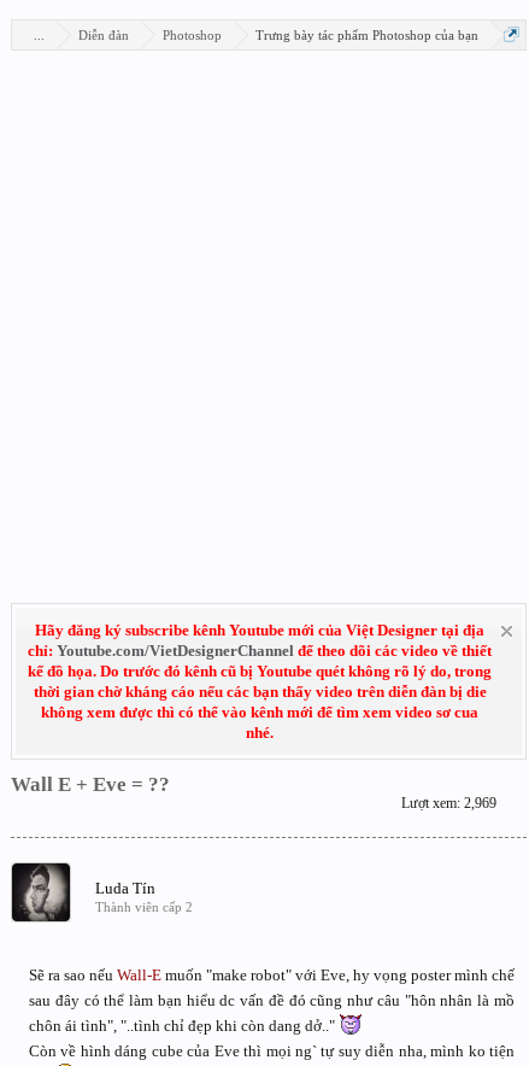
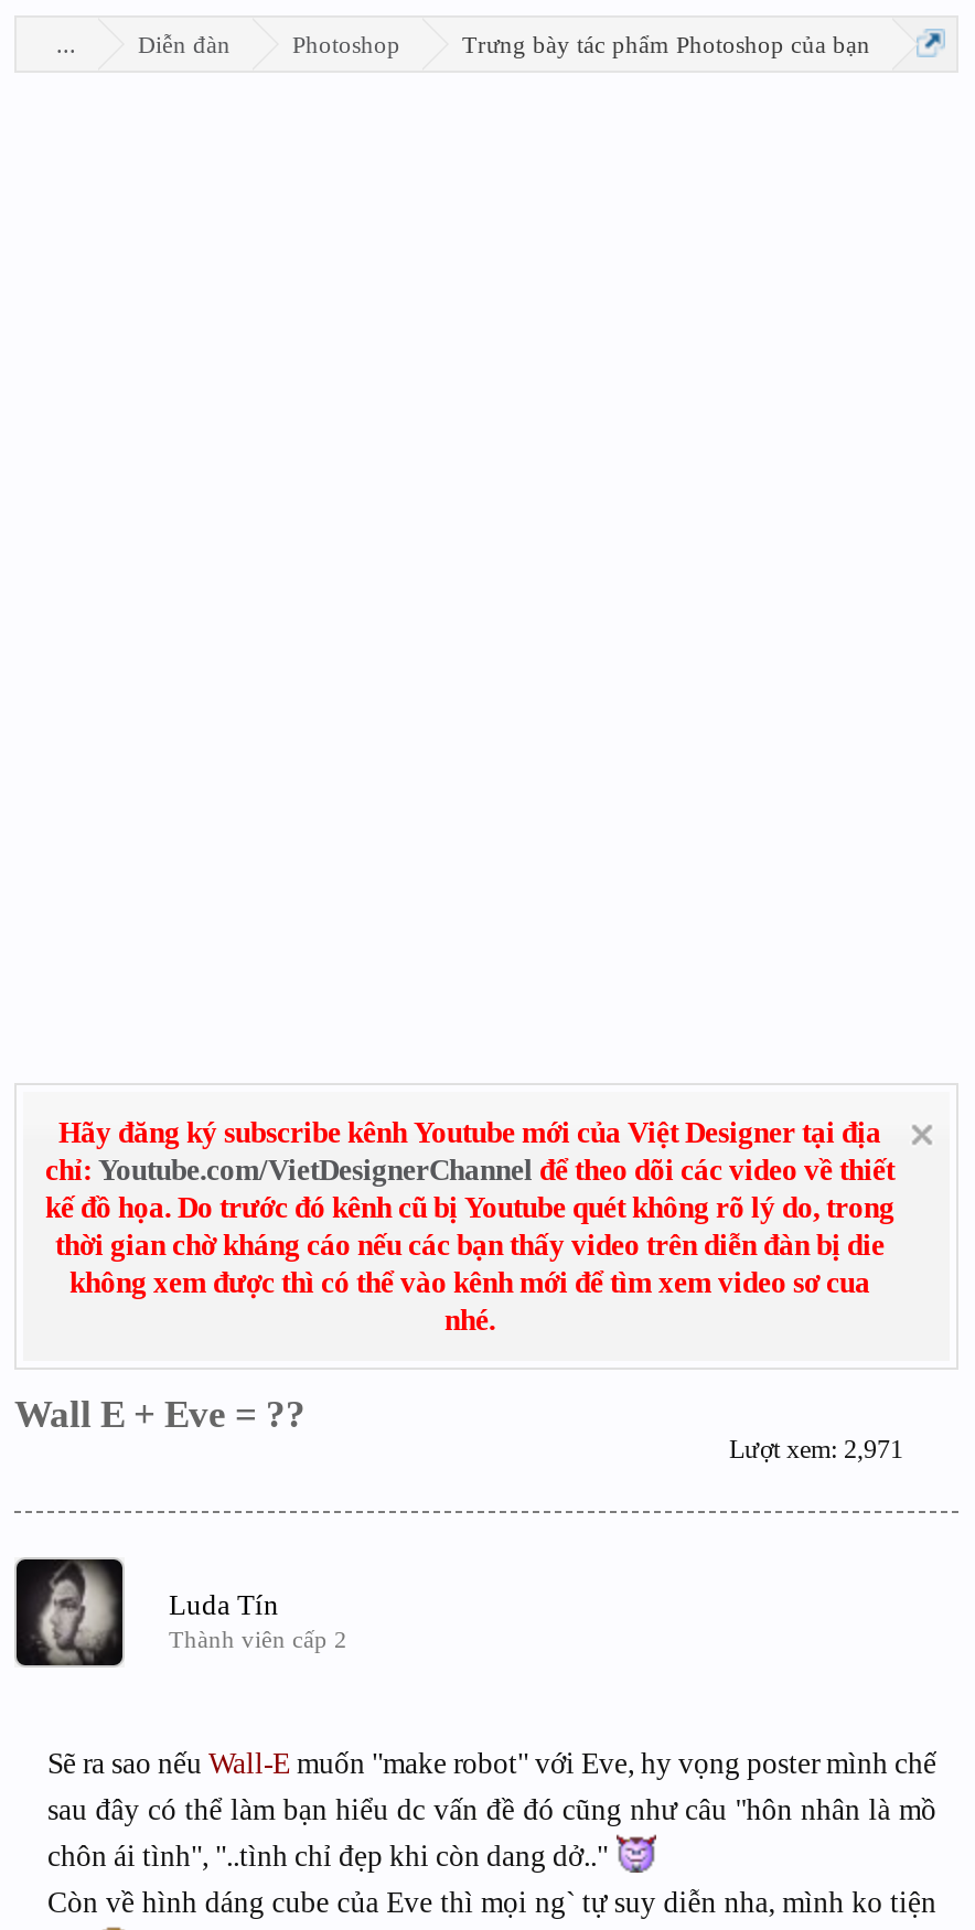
- Lượt xem: 2,969
+ Lượt xem: 2,971
